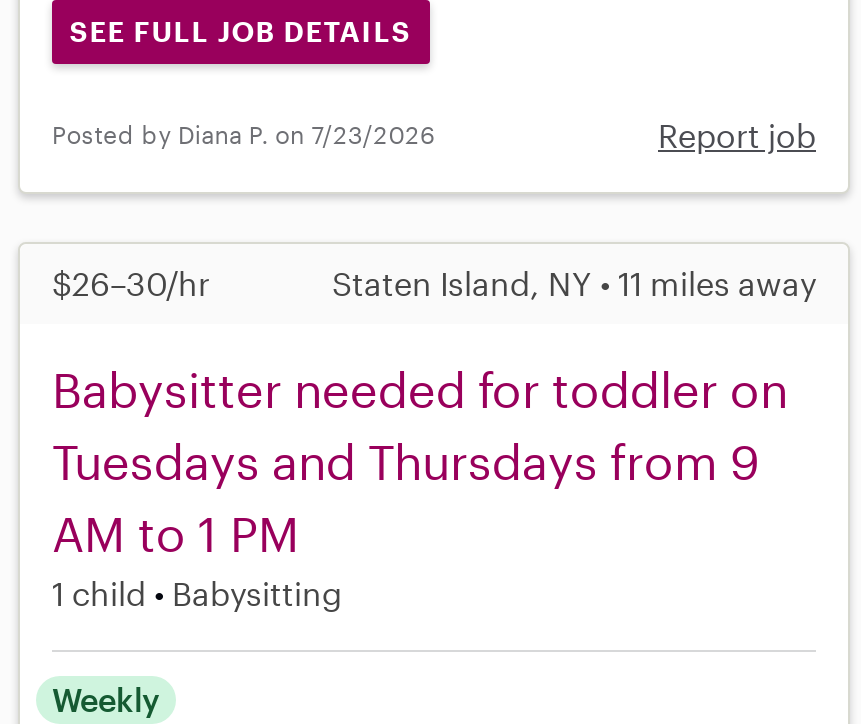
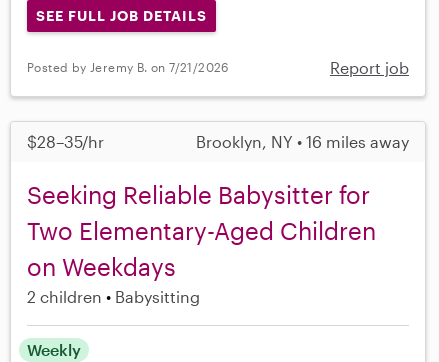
- Posted by Diana P. on 7/23/2026
+ Posted by Jeremy B. on 7/21/2026

- $26–30/hr
- Staten Island, NY • 11 miles away
+ $28–35/hr
+ Brooklyn, NY • 16 miles away

- Babysitter needed for toddler on
- Tuesdays and Thursdays from 9
- AM to 1 PM
- 1 child
+ Seeking Reliable Babysitter for
+ Two Elementary-Aged Children
+ on Weekdays
+ 2 children
